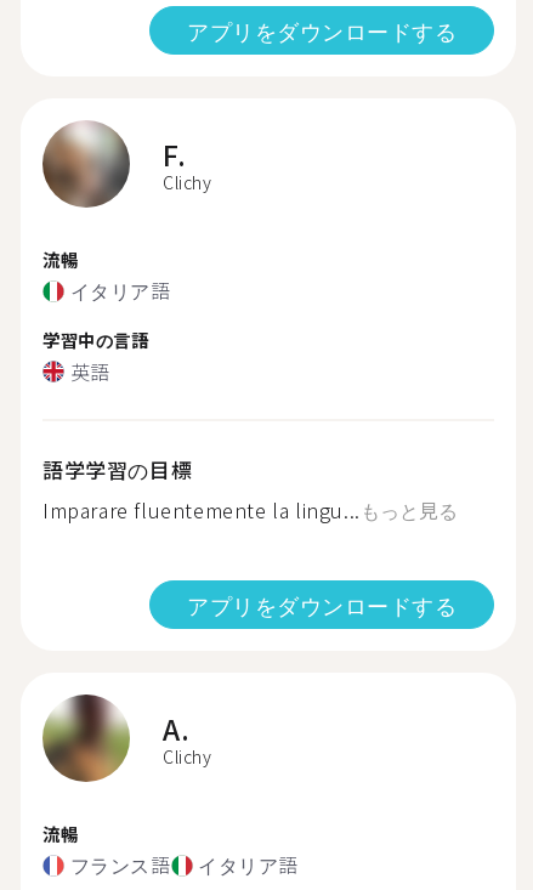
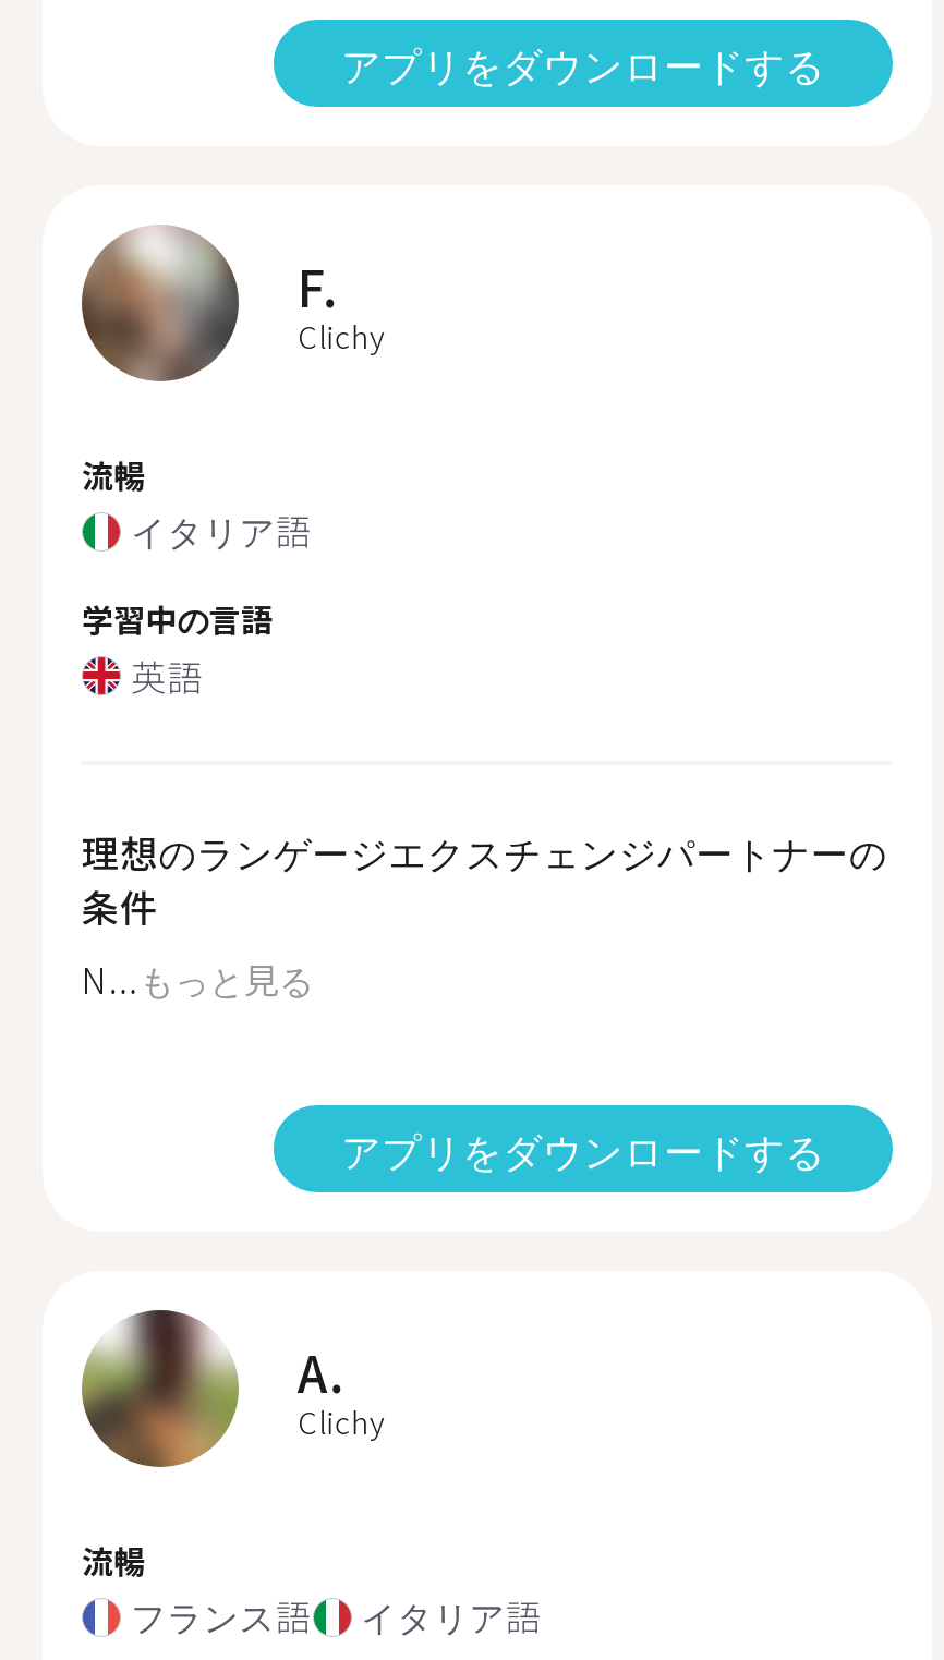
- 語学学習の目標
- Imparare fluentemente la lingu...もっと見る
+ 理想のランゲージエクスチェンジパートナーの
+ 条件
+ N...もっと見る
